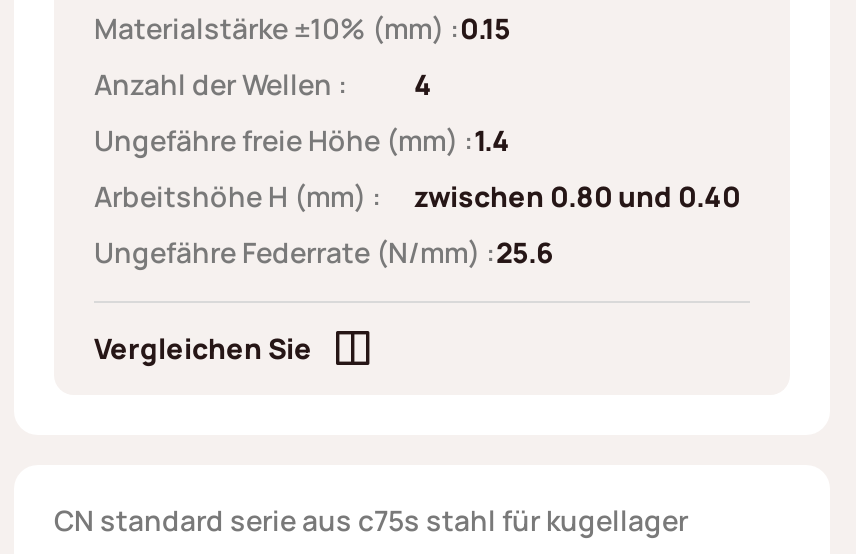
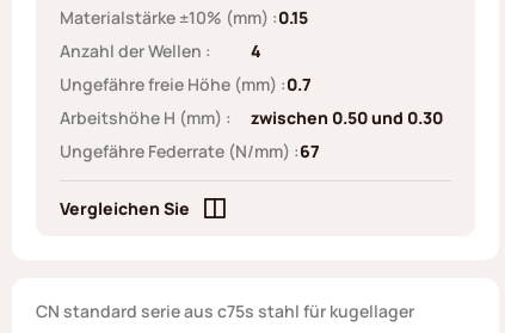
- Ungefähre freie Höhe (mm) : 1.4
+ Ungefähre freie Höhe (mm) : 0.7

- Arbeitshöhe H (mm) : zwischen 0.80 und 0.40
+ Arbeitshöhe H (mm) : zwischen 0.50 und 0.30

- Ungefähre Federrate (N/mm) : 25.6
+ Ungefähre Federrate (N/mm) : 67
